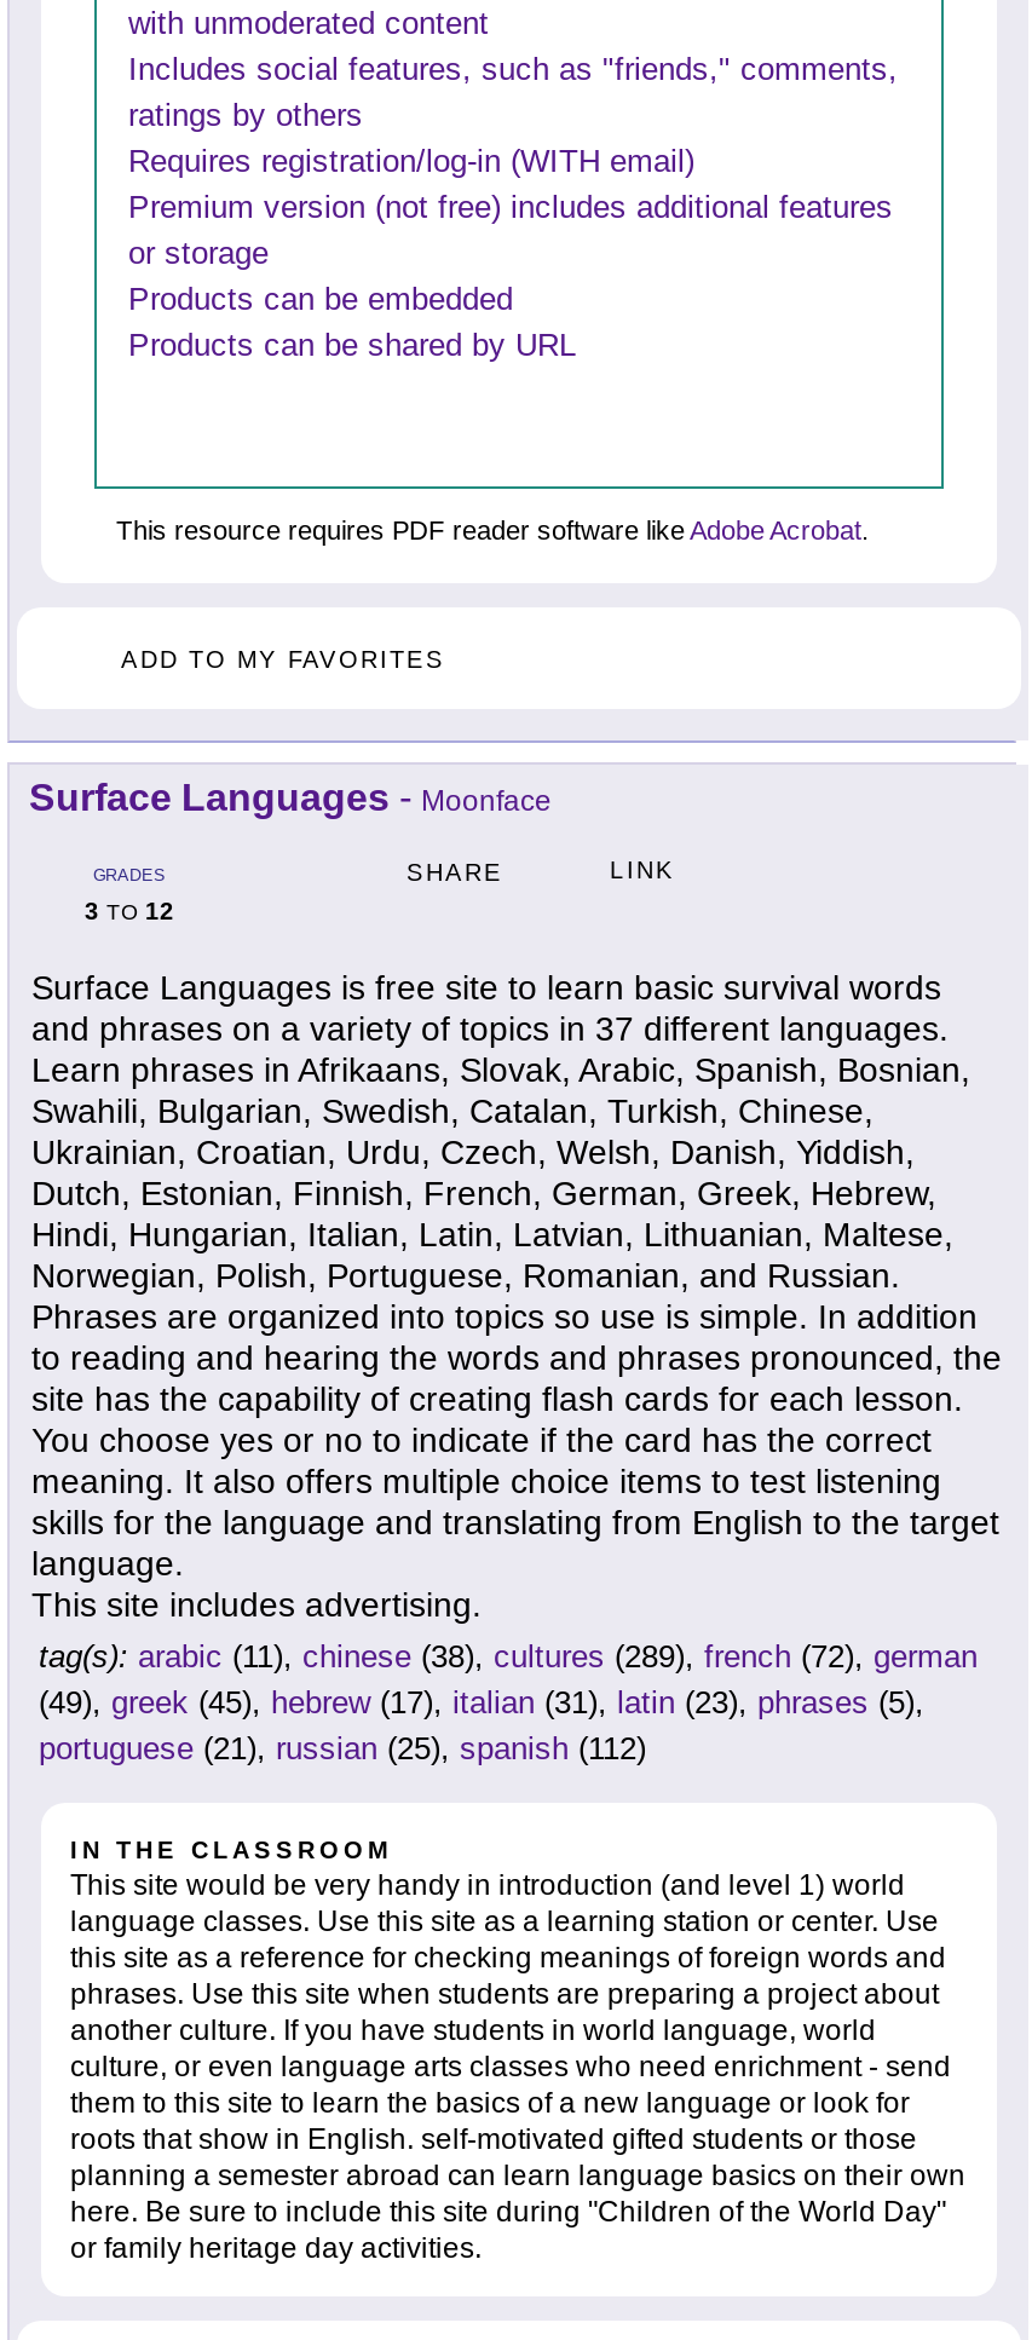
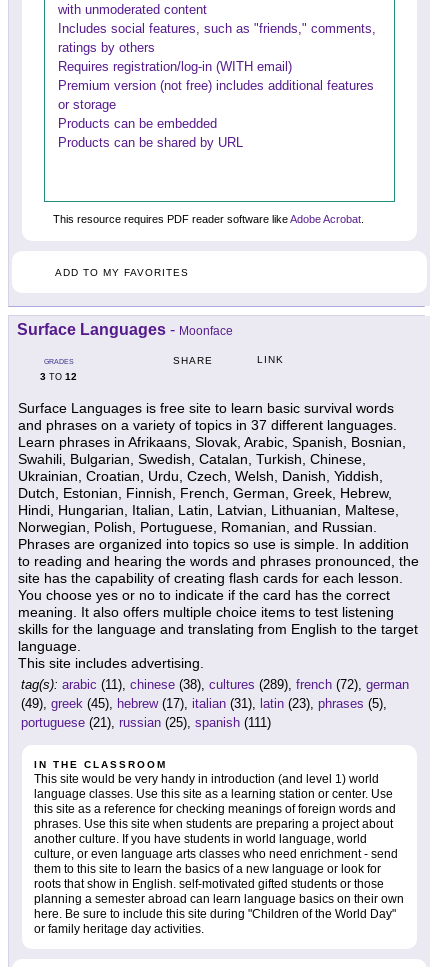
- portuguese (21), russian (25), spanish (112)
+ portuguese (21), russian (25), spanish (111)
